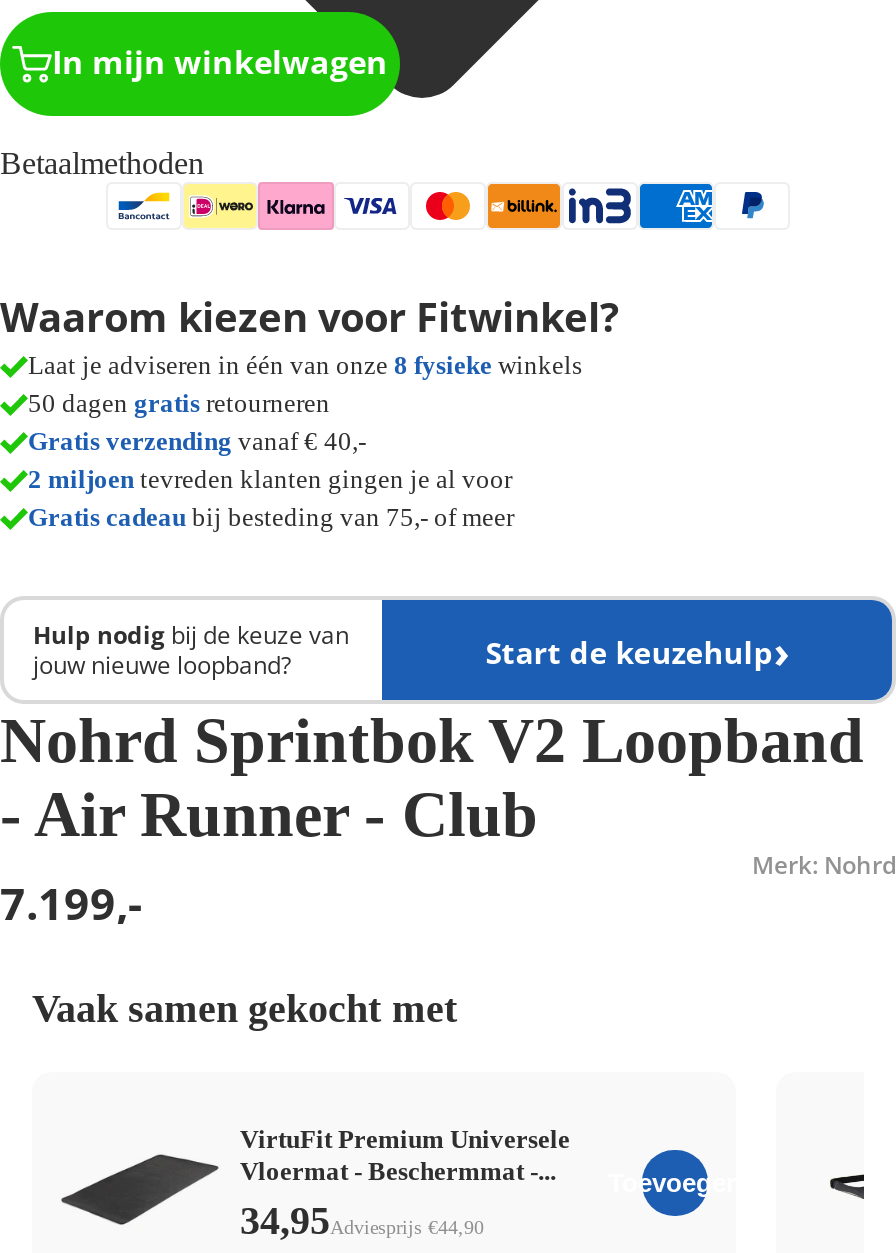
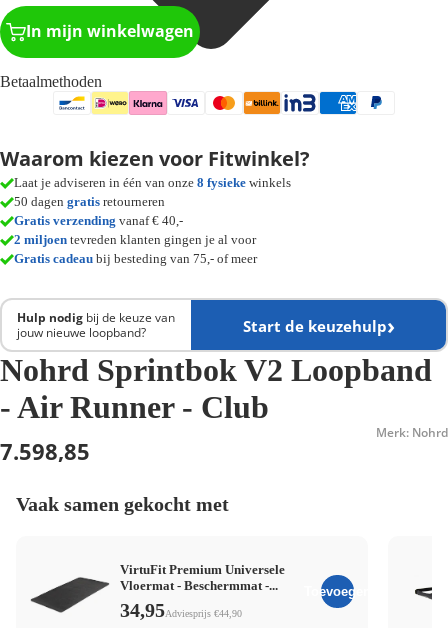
- 7.199,-
+ 7.598,85
